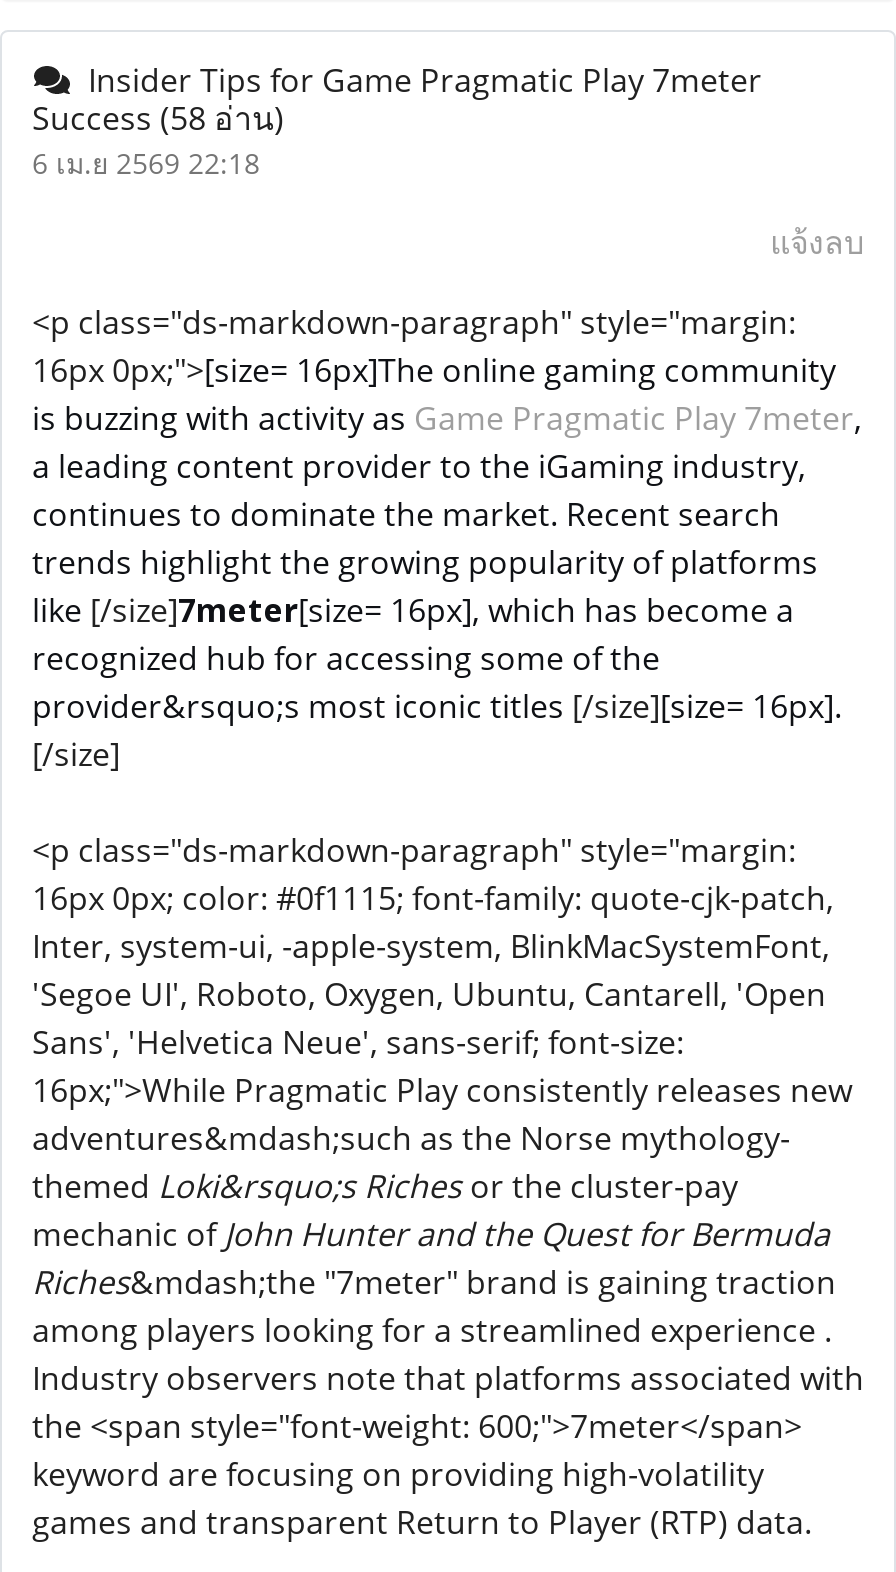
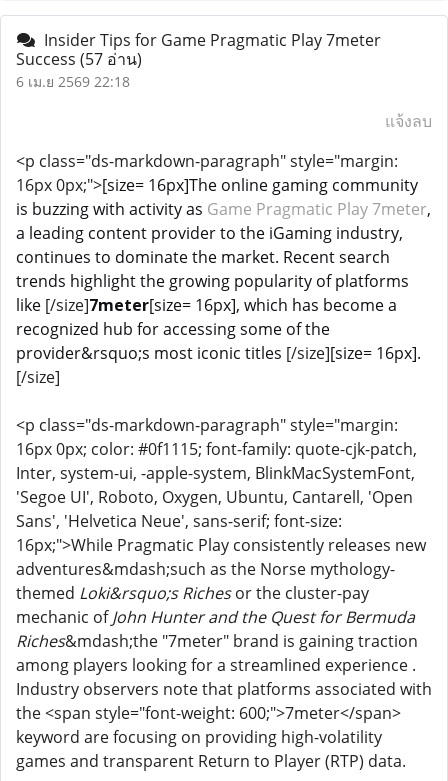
- Success (58 อ่าน)
+ Success (57 อ่าน)
